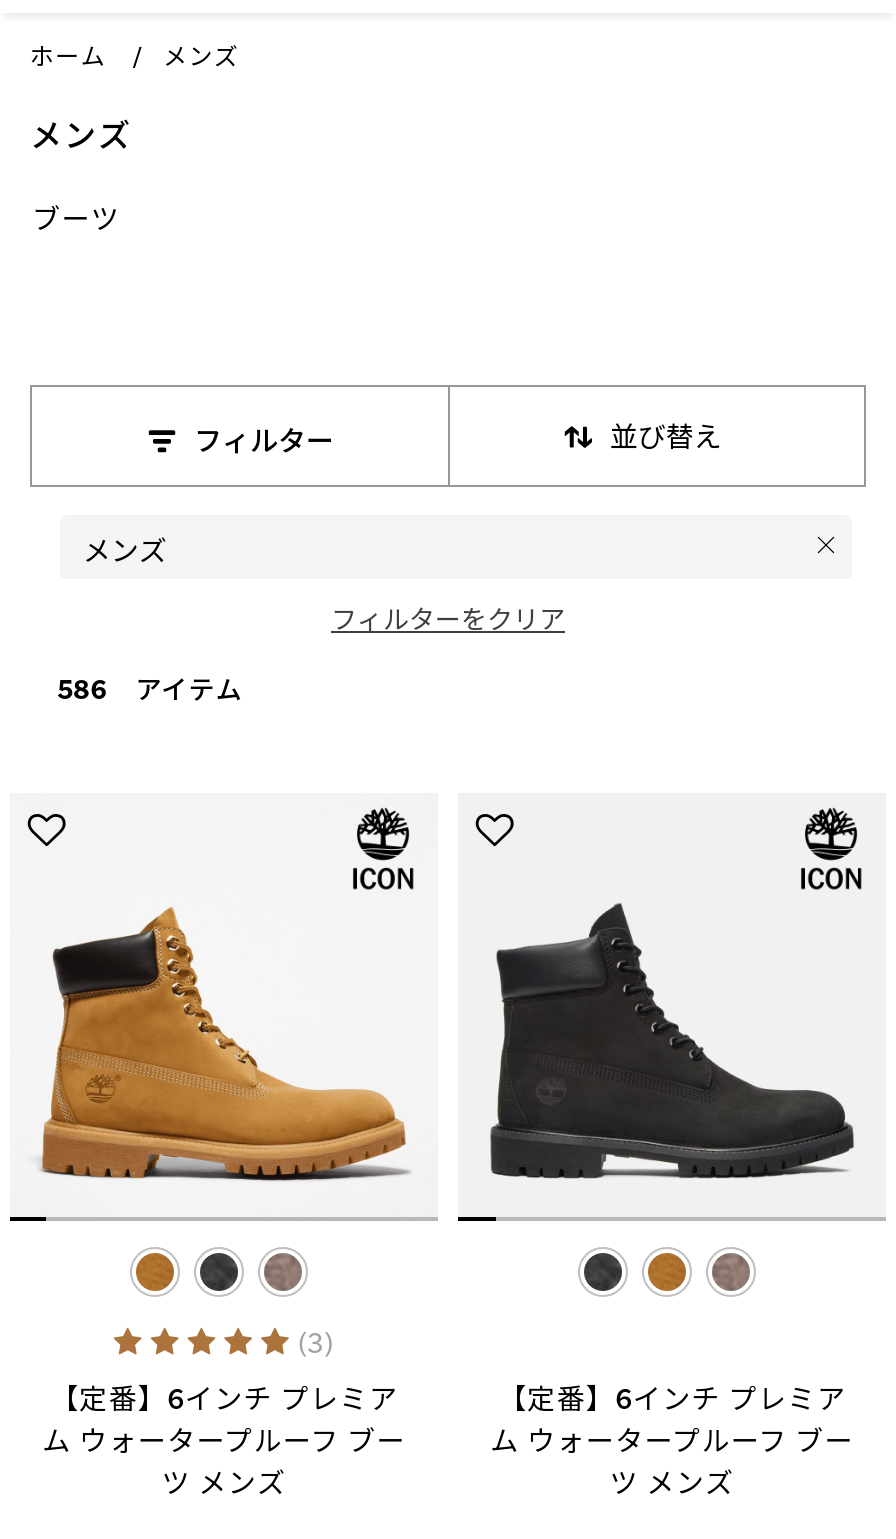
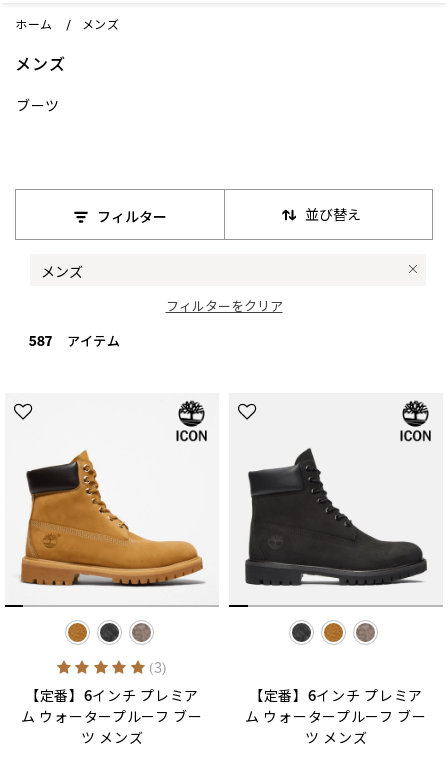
- 586 アイテム
+ 587 アイテム
